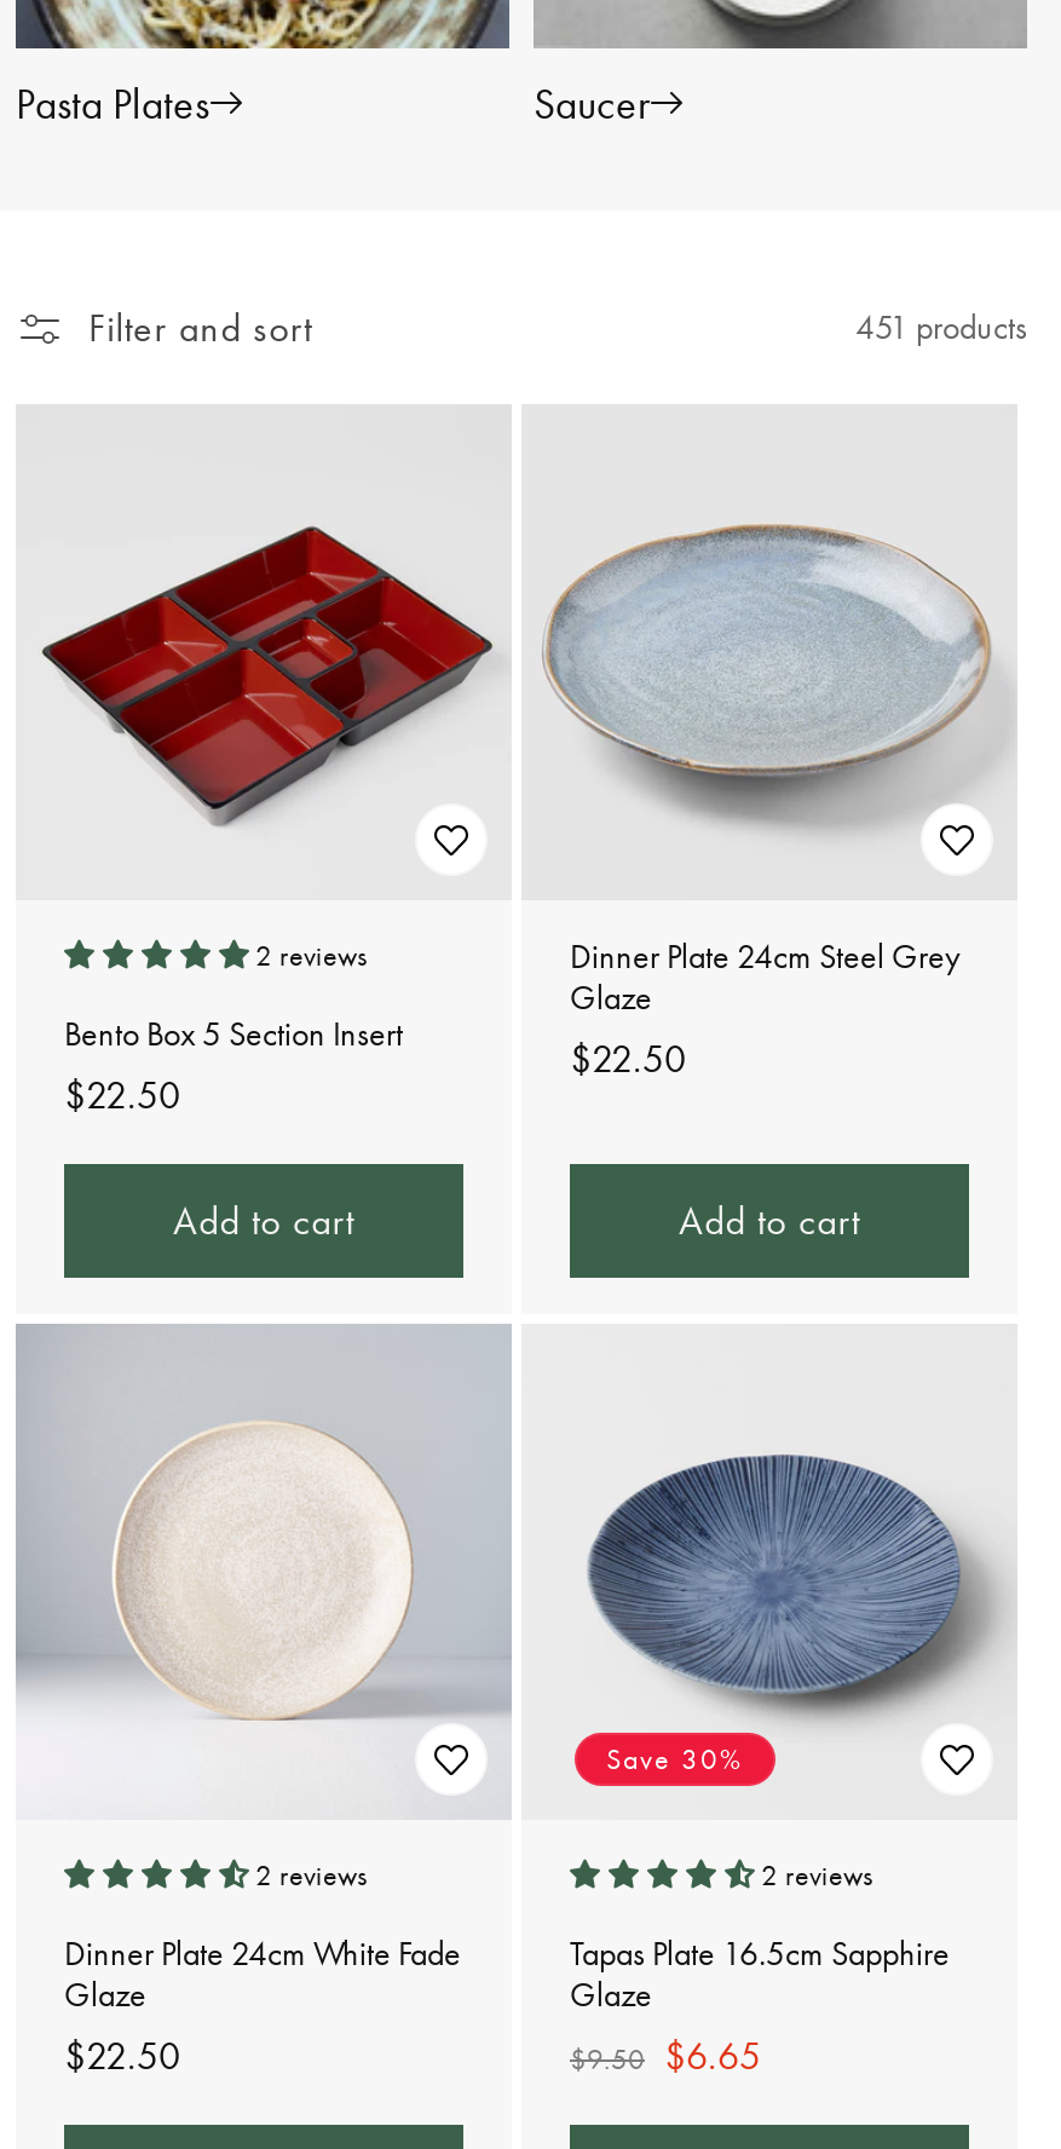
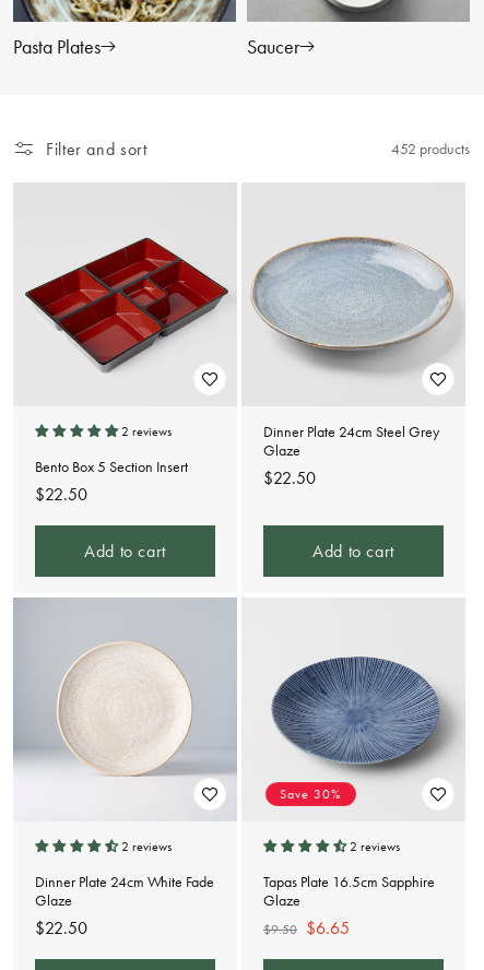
- 451 products
+ 452 products
